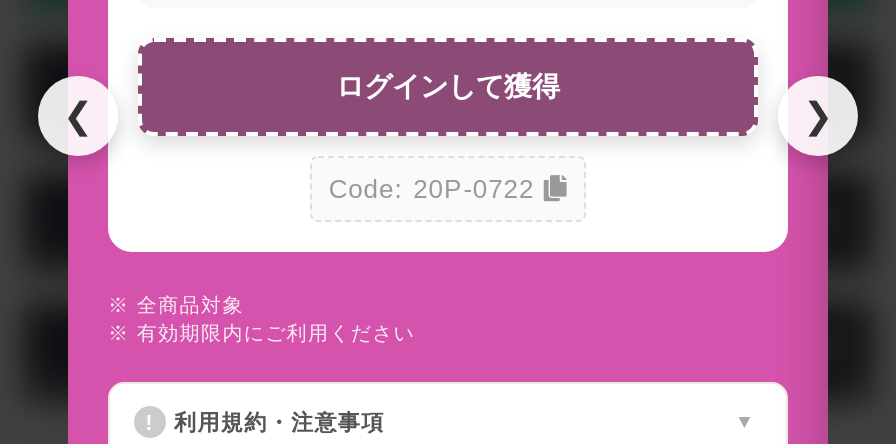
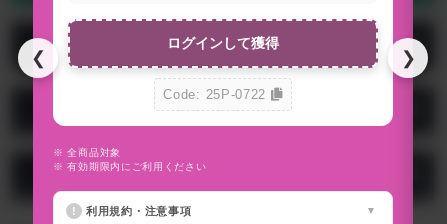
- Code: 20P-0722
+ Code: 25P-0722
